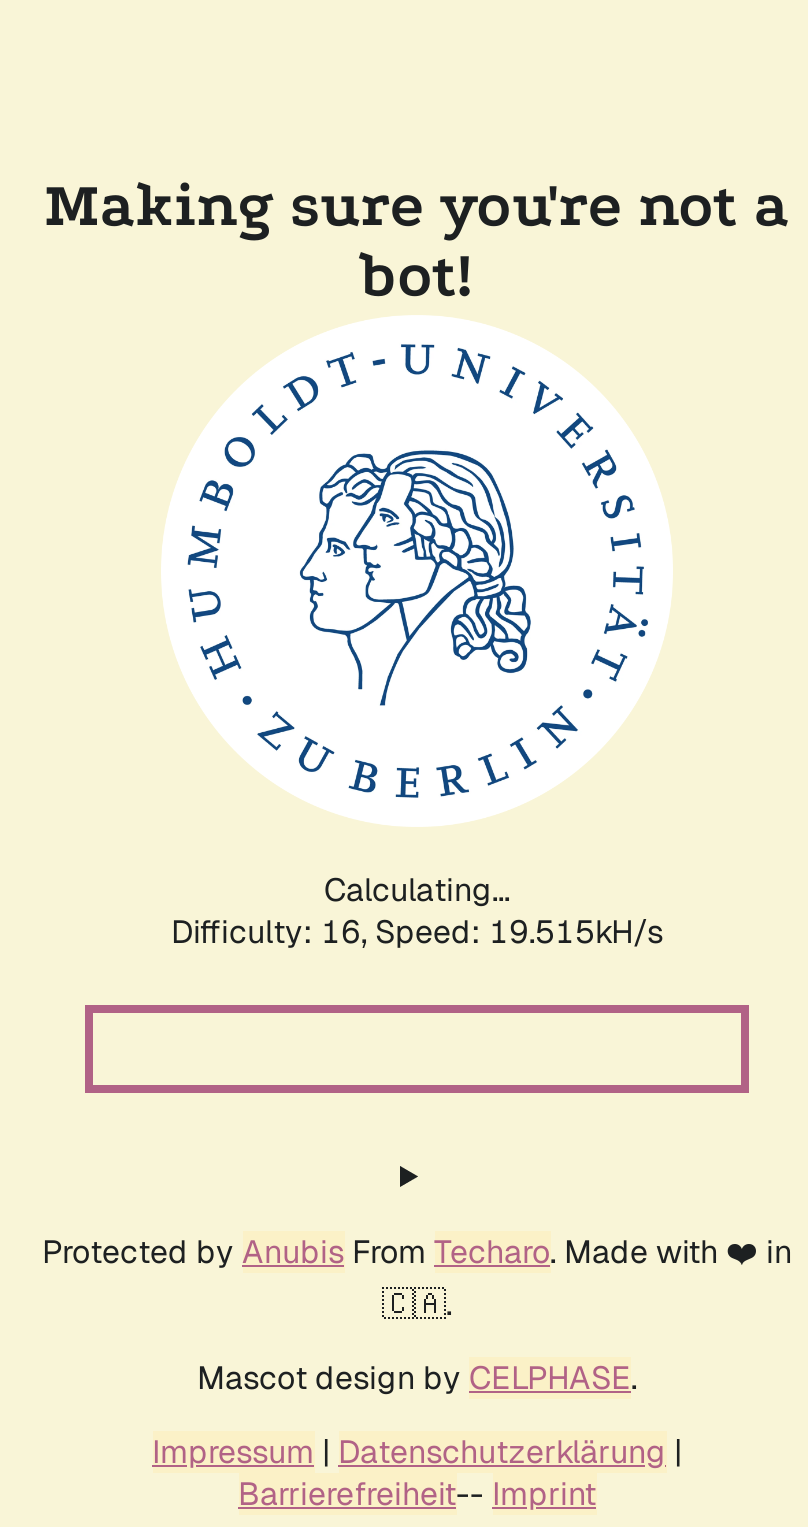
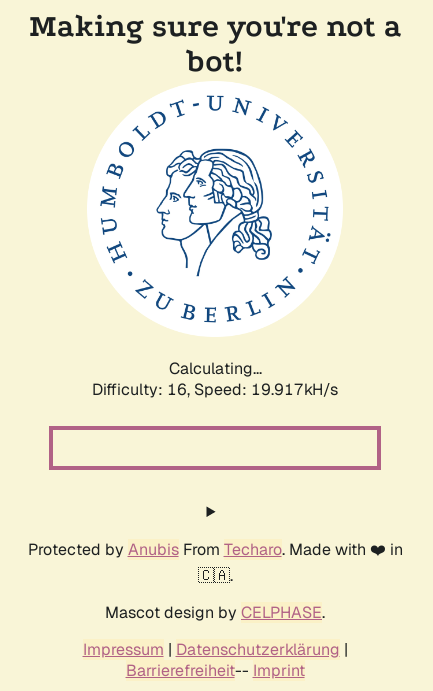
- Difficulty: 16, Speed: 19.515kH/s
+ Difficulty: 16, Speed: 19.917kH/s
